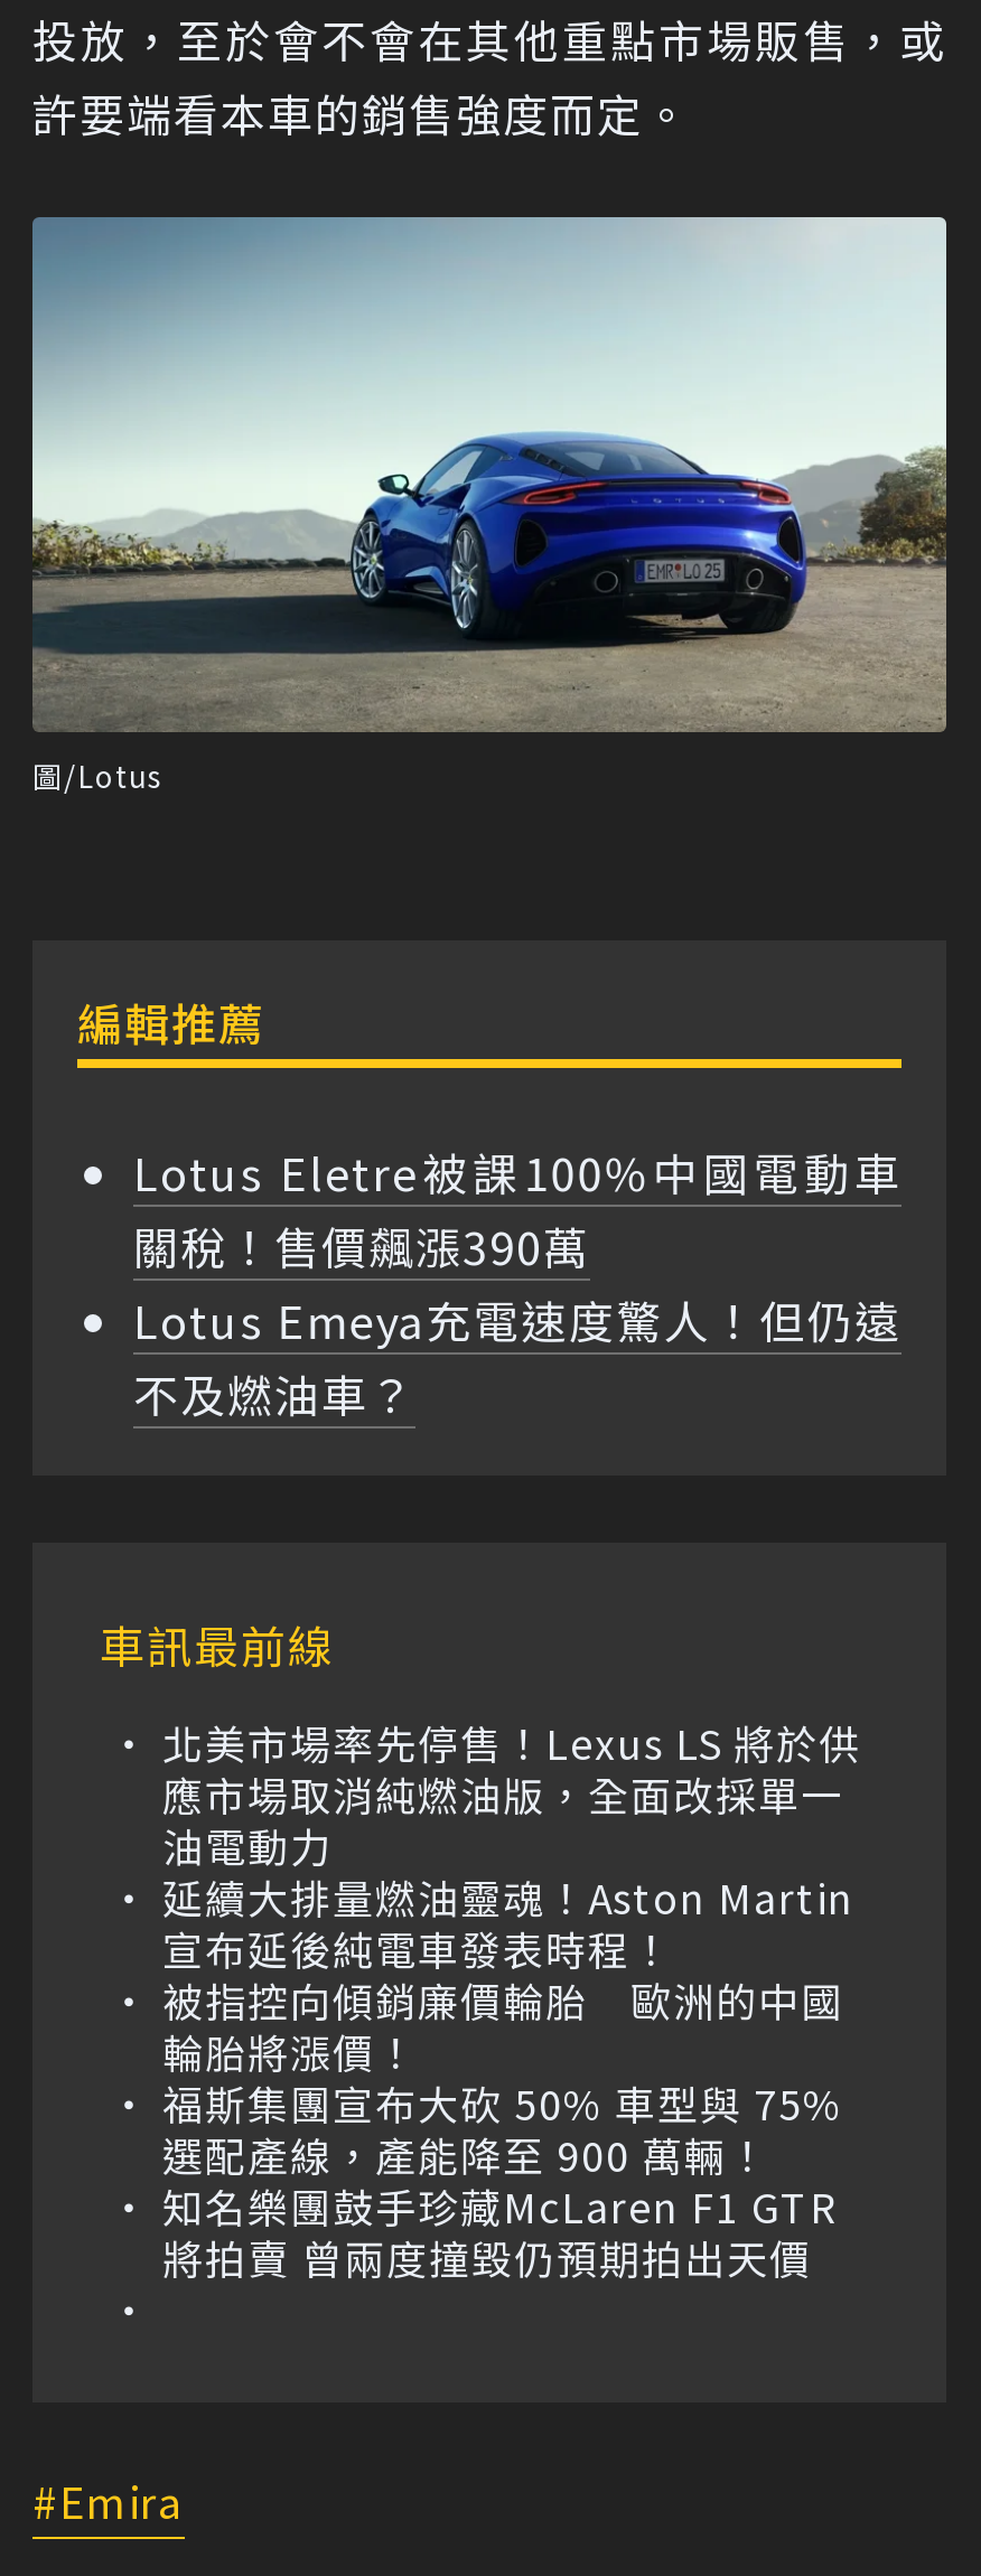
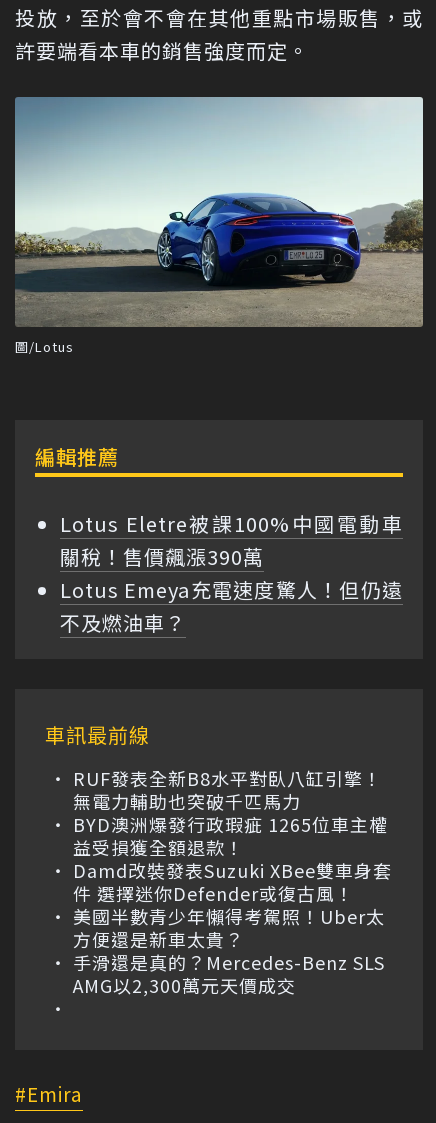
- 北美市場率先停售！Lexus LS 將於供
- 應市場取消純燃油版，全面改採單一
- 油電動力
- 延續大排量燃油靈魂！Aston Martin
- 宣布延後純電車發表時程！
- 被指控向傾銷廉價輪胎 歐洲的中國
- 輪胎將漲價！
- 福斯集團宣布大砍 50% 車型與 75%
- 選配產線，產能降至 900 萬輛！
- 知名樂團鼓手珍藏McLaren F1 GTR
- 將拍賣 曾兩度撞毀仍預期拍出天價
+ RUF發表全新B8水平對臥八缸引擎！
+ 無電力輔助也突破千匹馬力
+ BYD澳洲爆發行政瑕疵 1265位車主權
+ 益受損獲全額退款！
+ Damd改裝發表Suzuki XBee雙車身套
+ 件 選擇迷你Defender或復古風！
+ 美國半數青少年懶得考駕照！Uber太
+ 方便還是新車太貴？
+ 手滑還是真的？Mercedes-Benz SLS
+ AMG以2,300萬元天價成交
